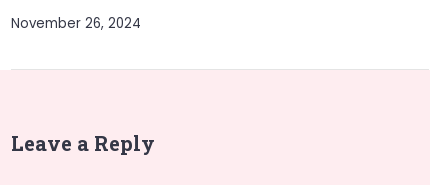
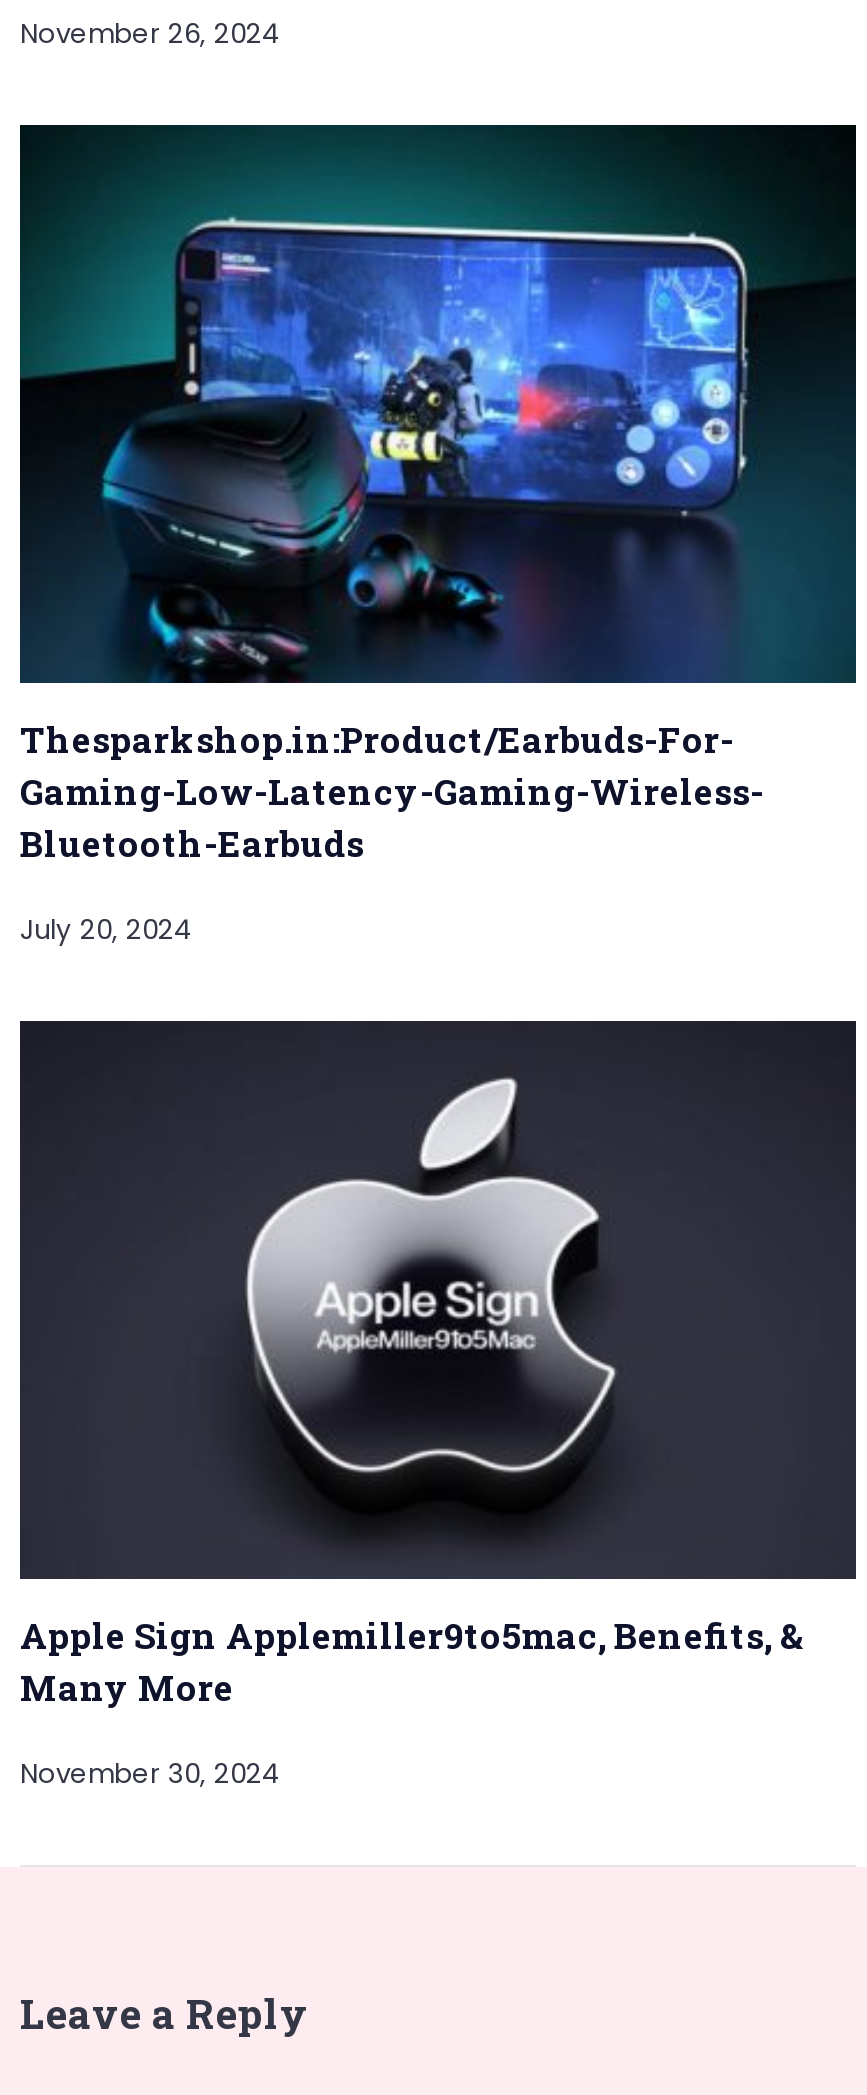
+ [image]
+ Thesparkshop.in:Product/Earbuds-For-
+ Gaming-Low-Latency-Gaming-Wireless-
+ Bluetooth-Earbuds
+ July 20, 2024

+ [image]
+ Apple Sign Applemiller9to5mac, Benefits, &
+ Many More
+ November 30, 2024
